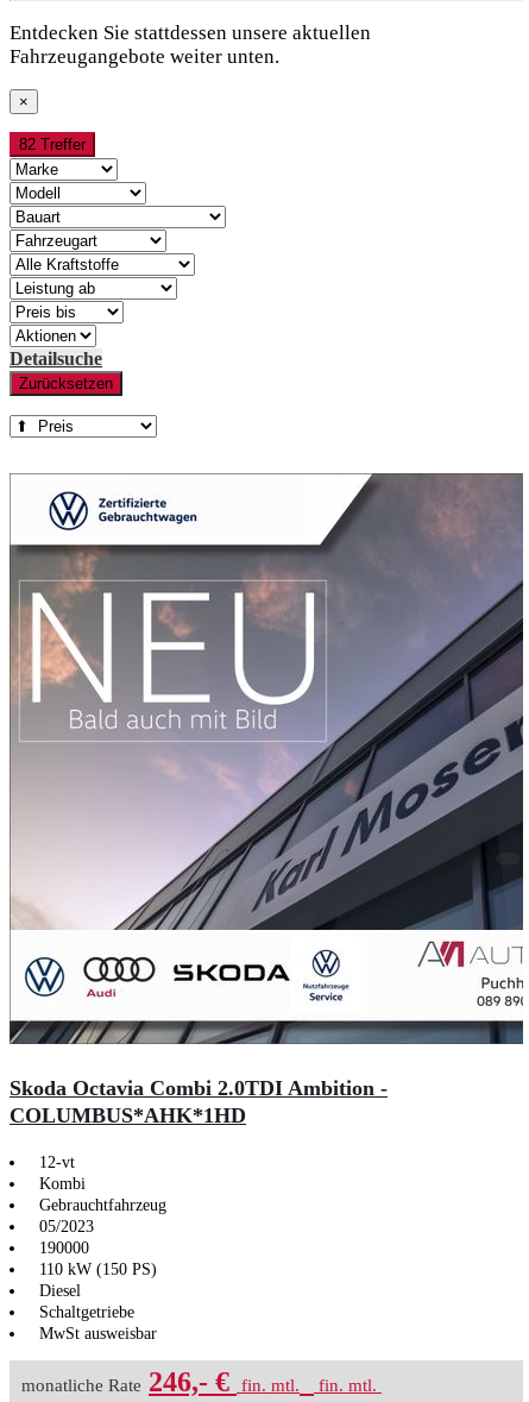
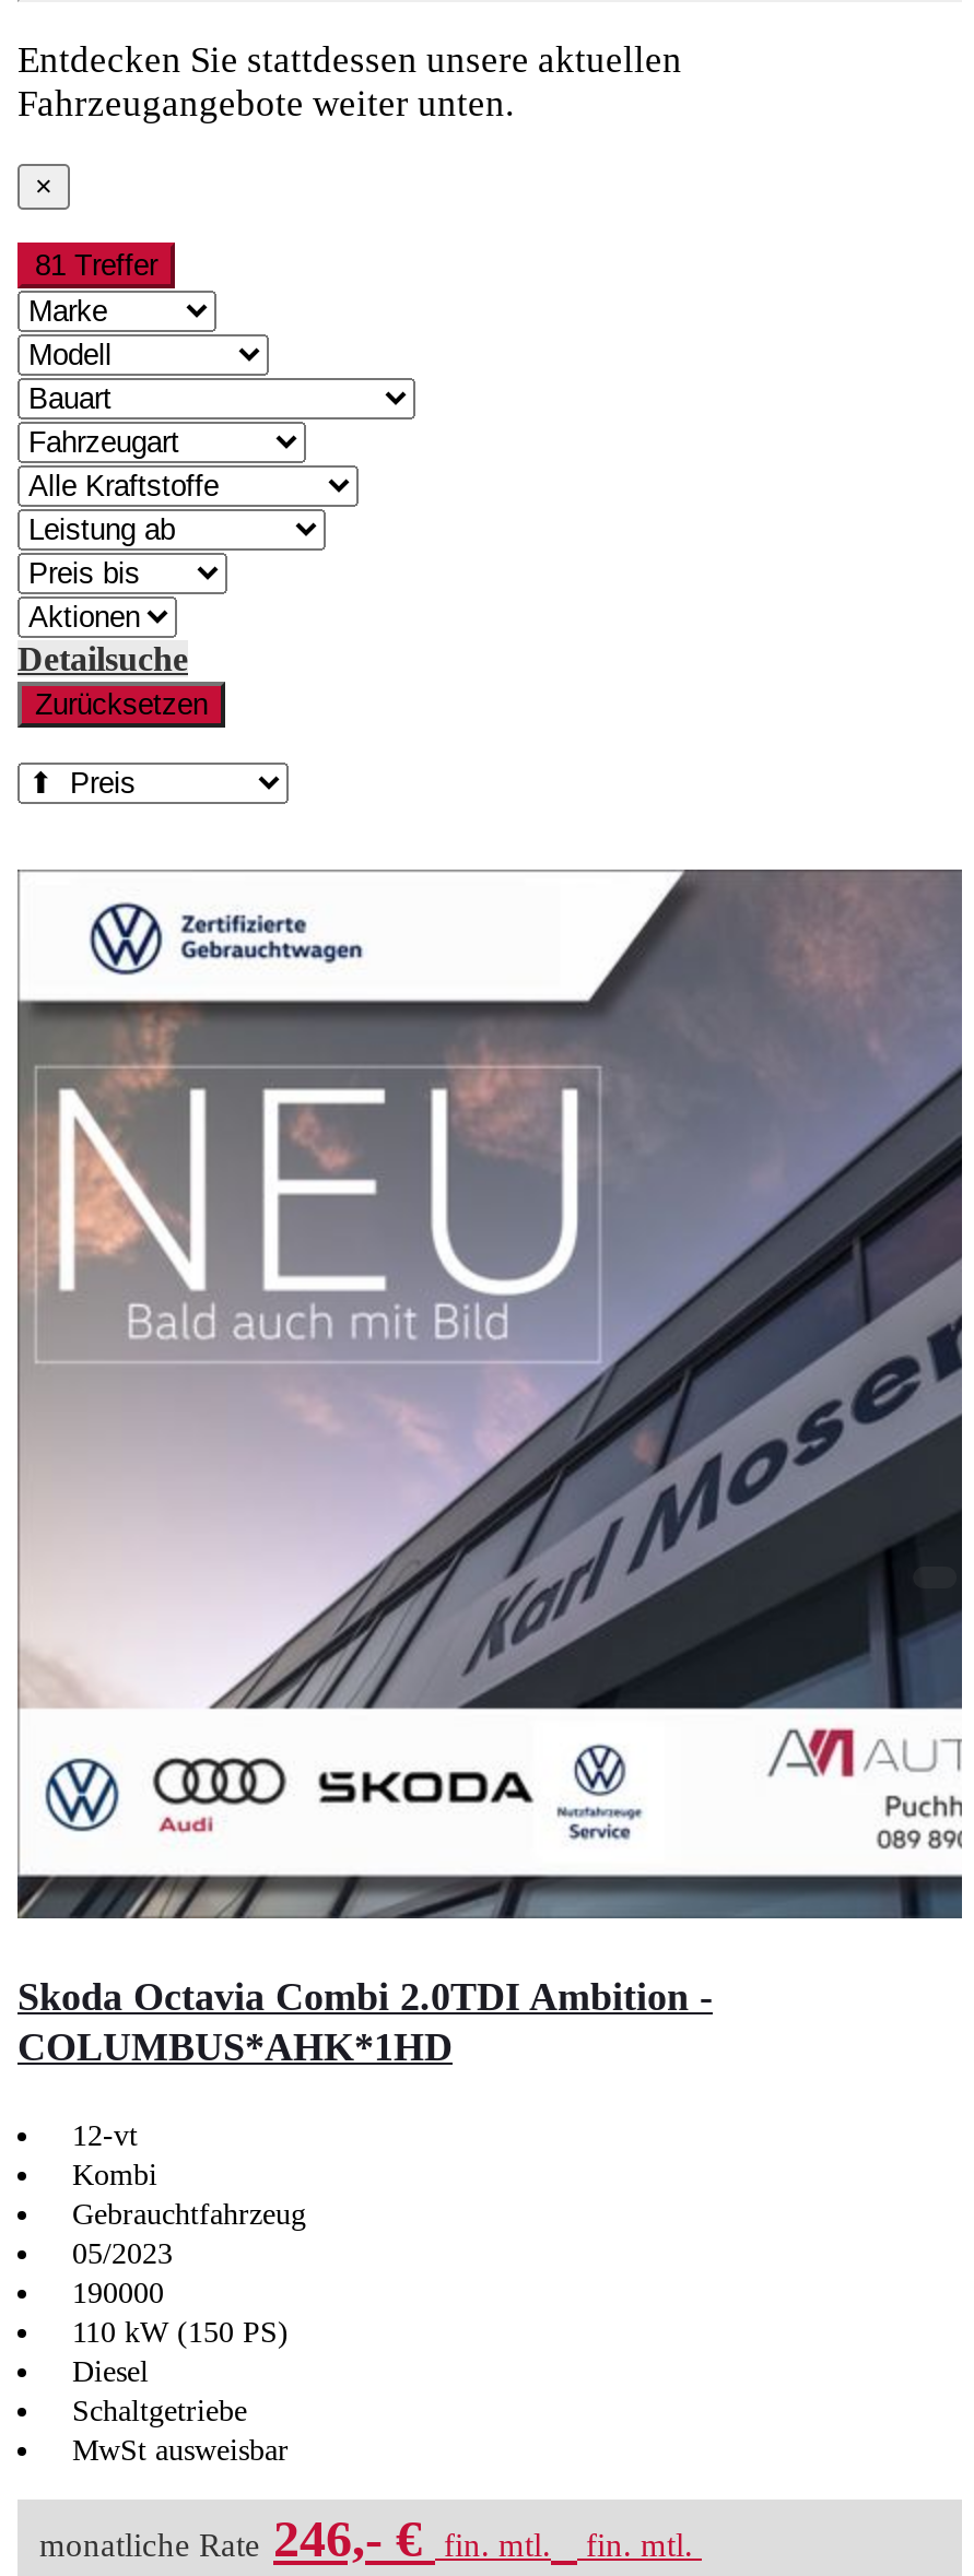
- 82 Treffer
+ 81 Treffer
